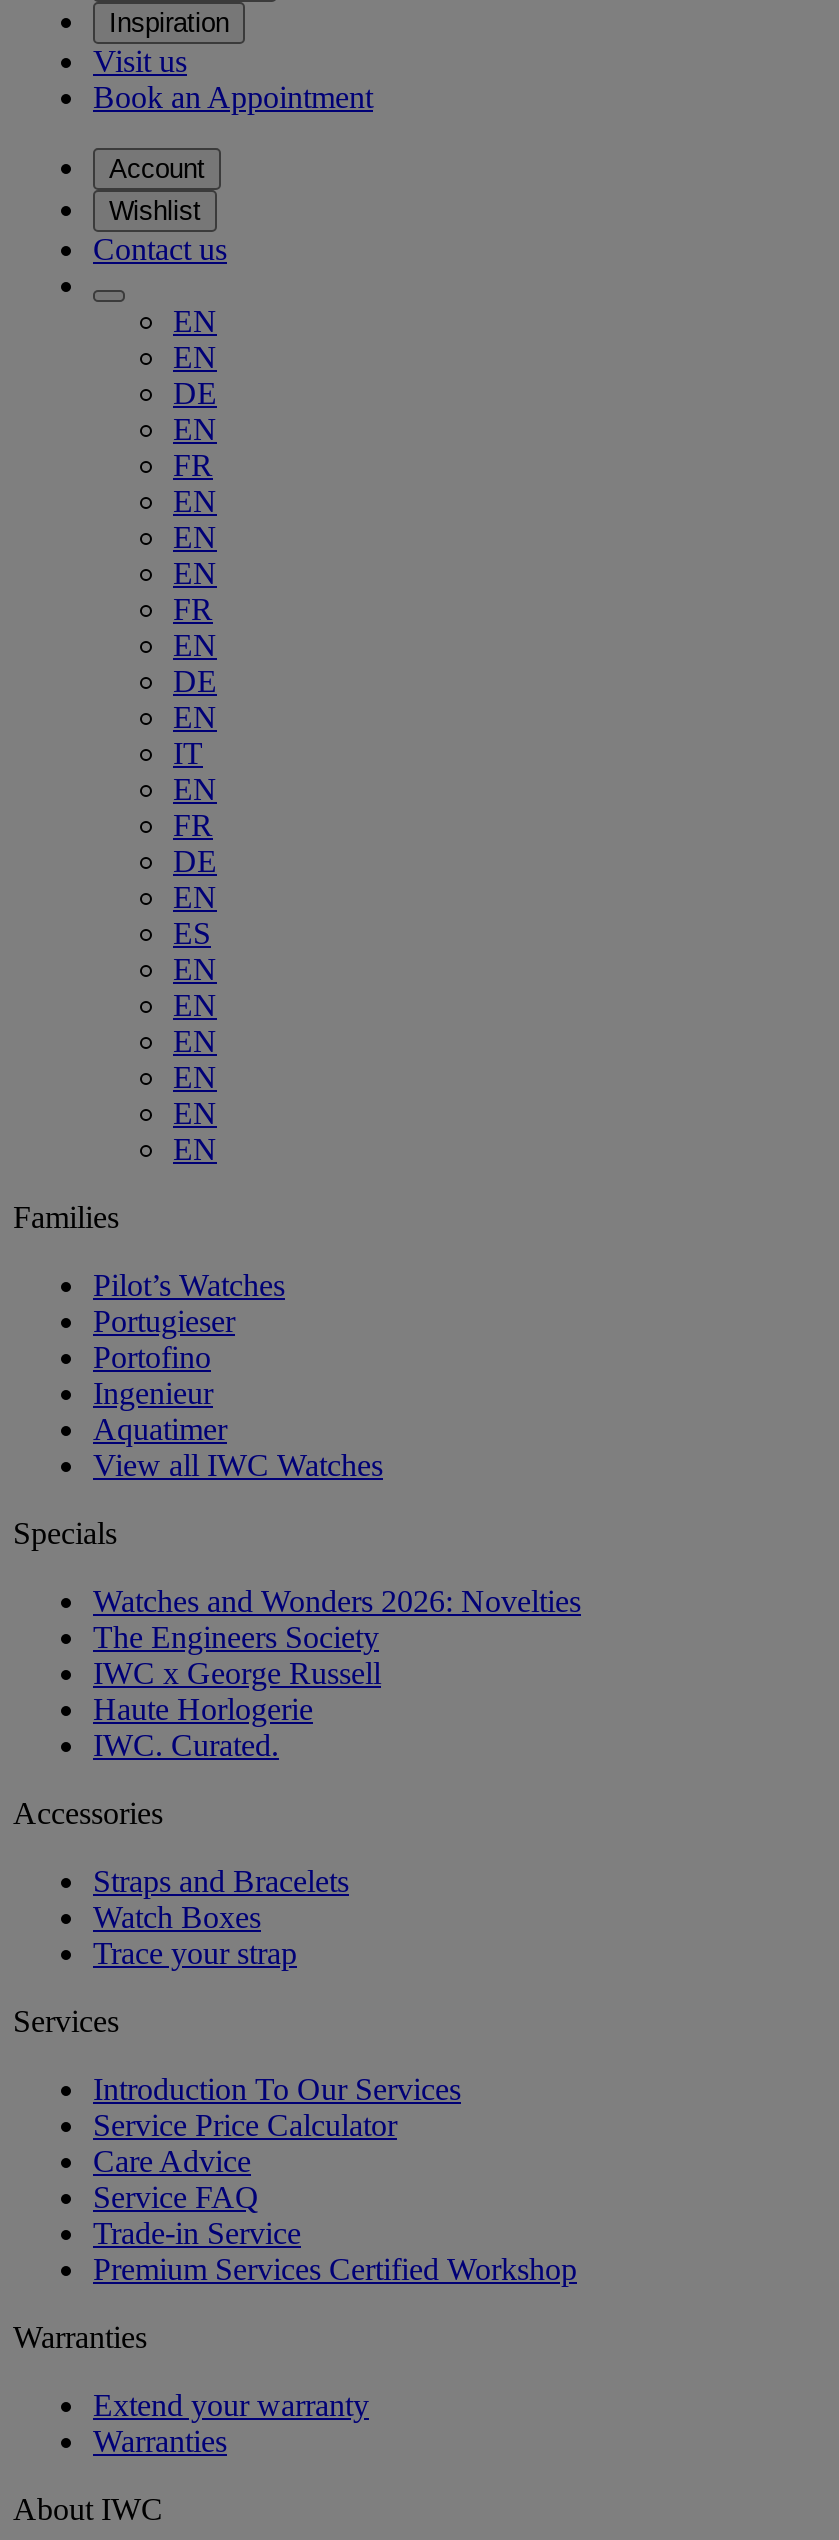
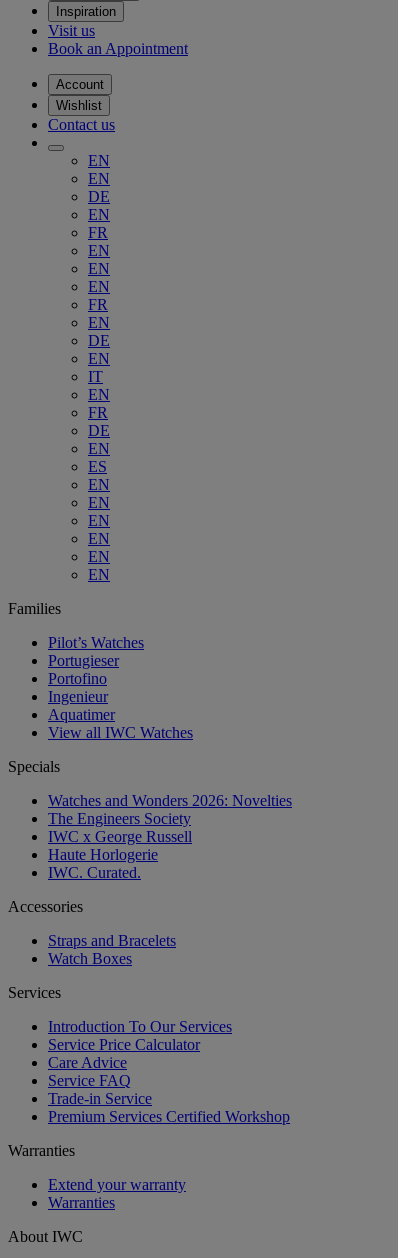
- Trace your strap
